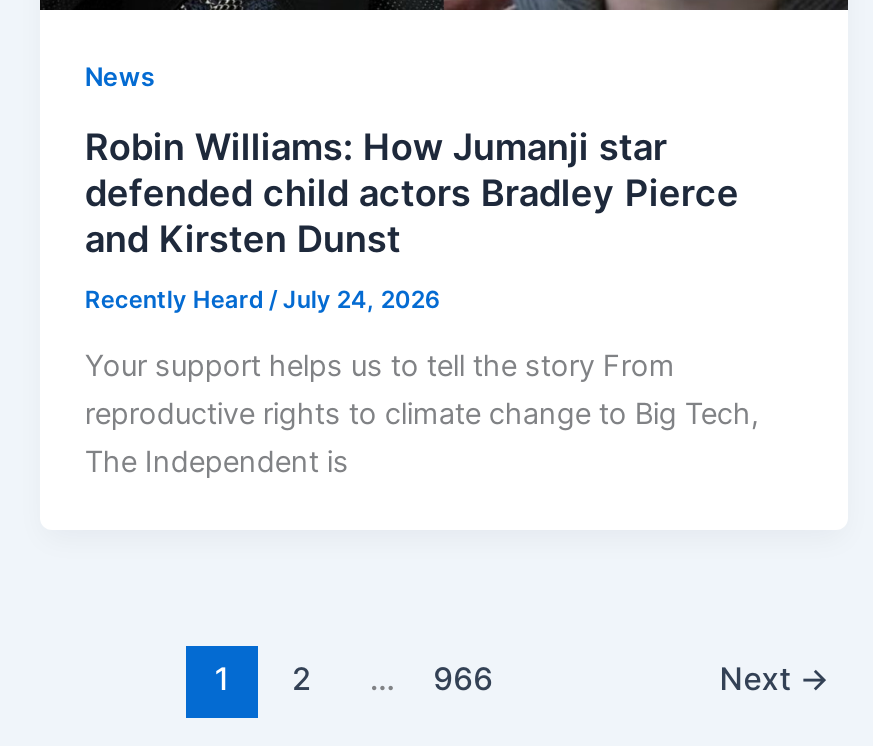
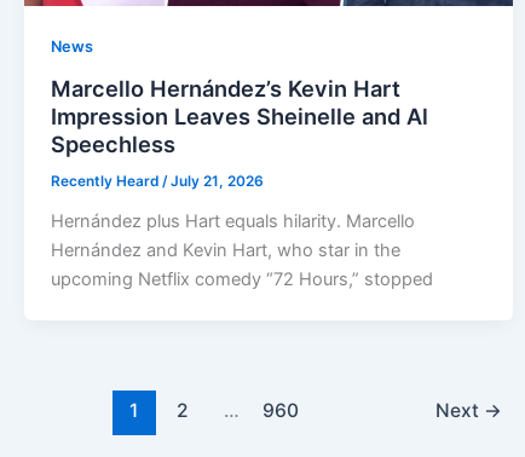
- Robin Williams: How Jumanji star
- defended child actors Bradley Pierce
- and Kirsten Dunst
+ Marcello Hernández’s Kevin Hart
+ Impression Leaves Sheinelle and Al
+ Speechless

- Recently Heard / July 24, 2026
+ Recently Heard / July 21, 2026

- Your support helps us to tell the story From
- reproductive rights to climate change to Big Tech,
- The Independent is
+ Hernández plus Hart equals hilarity. Marcello
+ Hernández and Kevin Hart, who star in the
+ upcoming Netflix comedy “72 Hours,” stopped

- 966
+ 960
